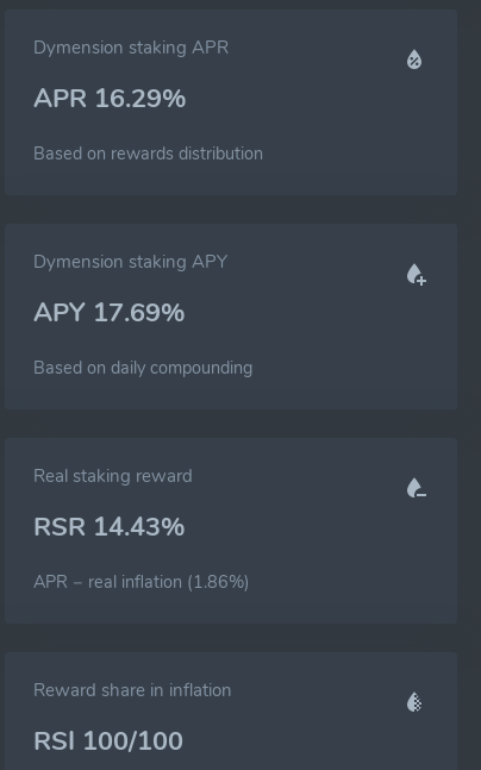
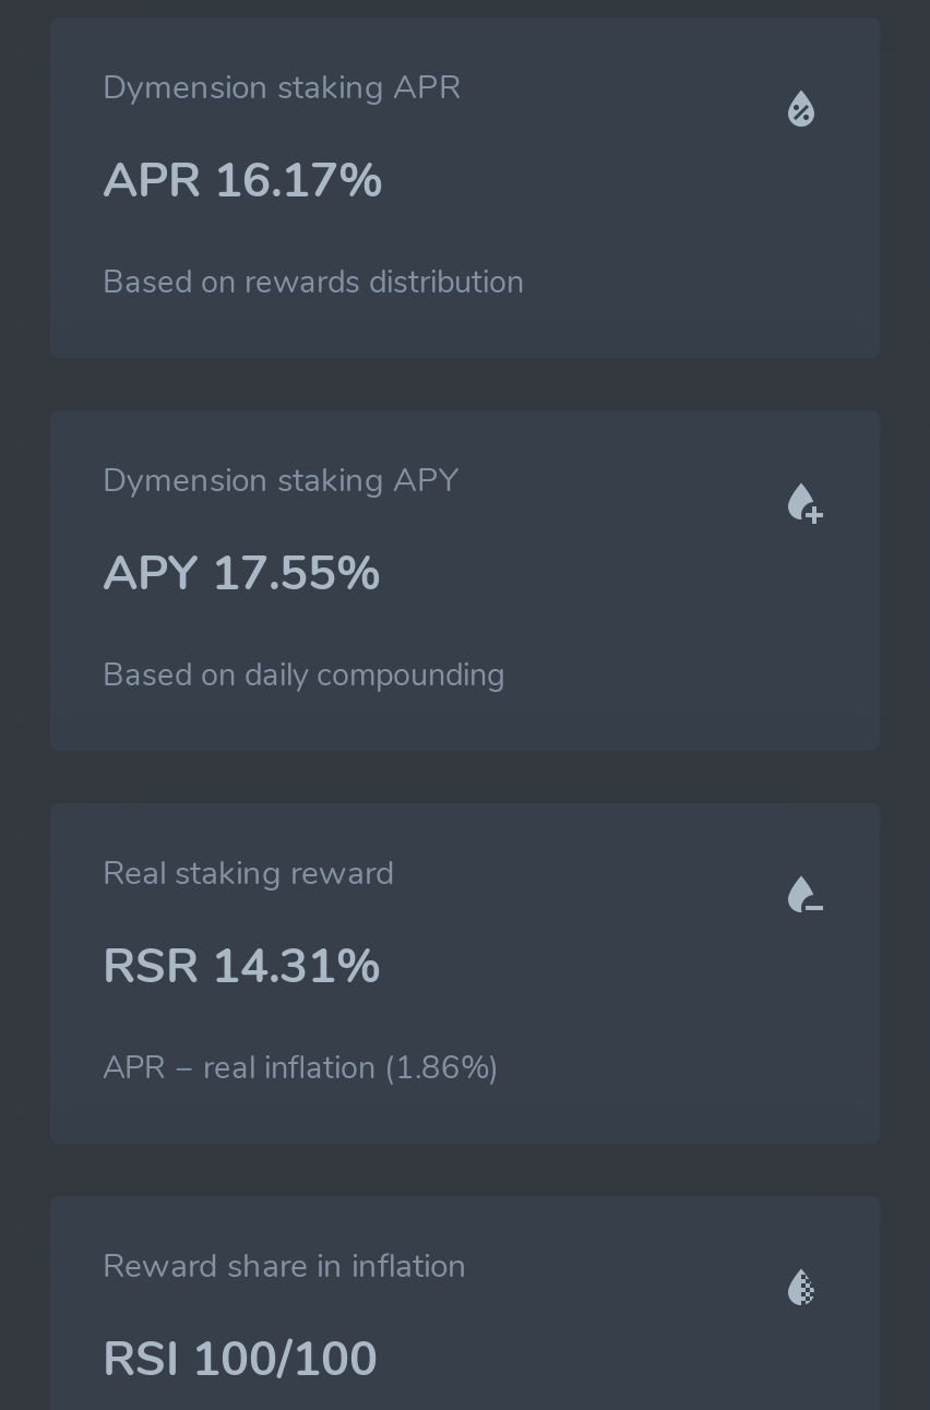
- APR 16.29%
+ APR 16.17%

- APY 17.69%
+ APY 17.55%

- RSR 14.43%
+ RSR 14.31%
